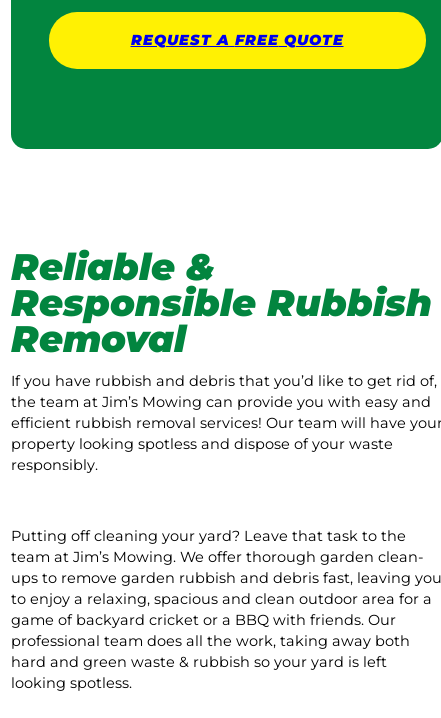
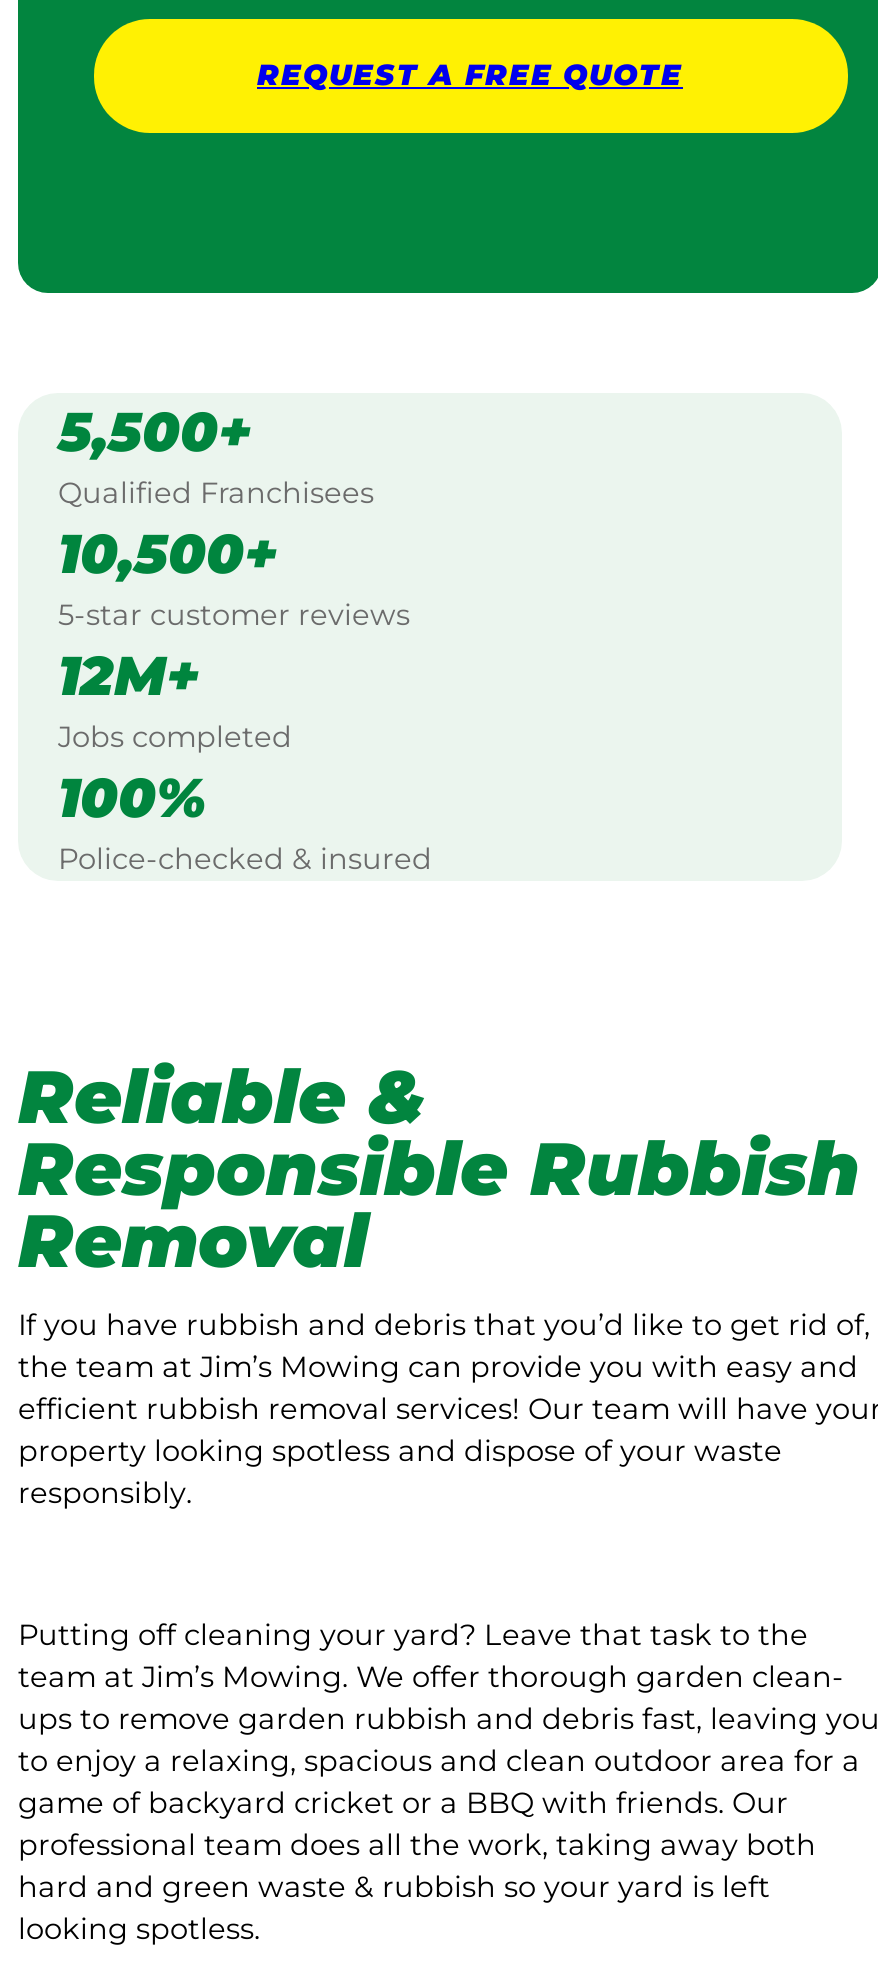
+ 5,500+
+ Qualified Franchisees
+ 10,500+
+ 5-star customer reviews
+ 12M+
+ Jobs completed
+ 100%
+ Police-checked & insured
